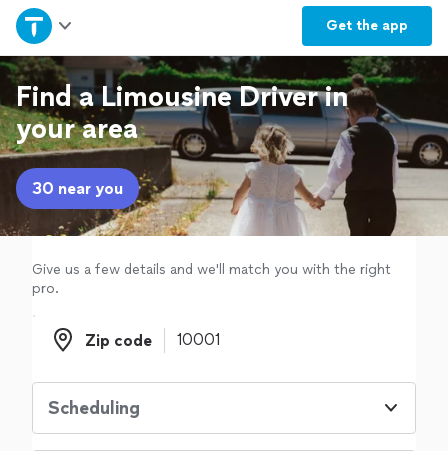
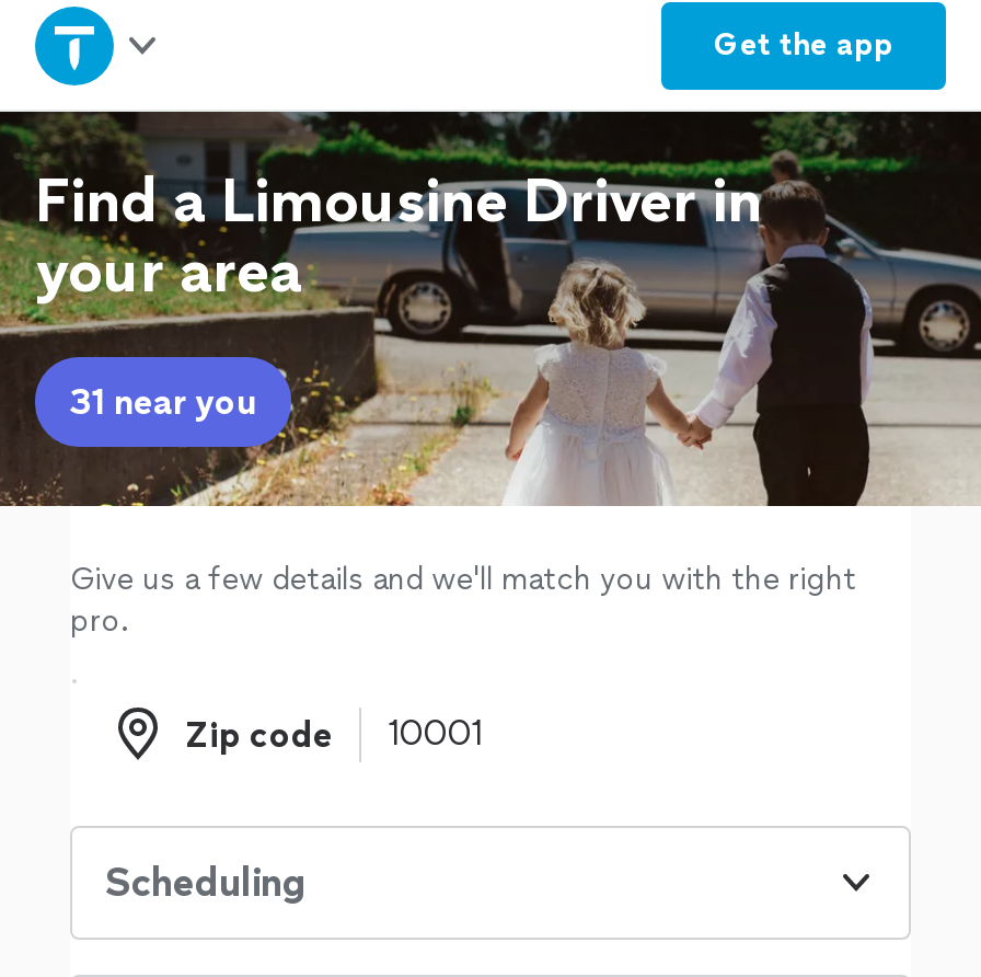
- 30 near you
+ 31 near you
